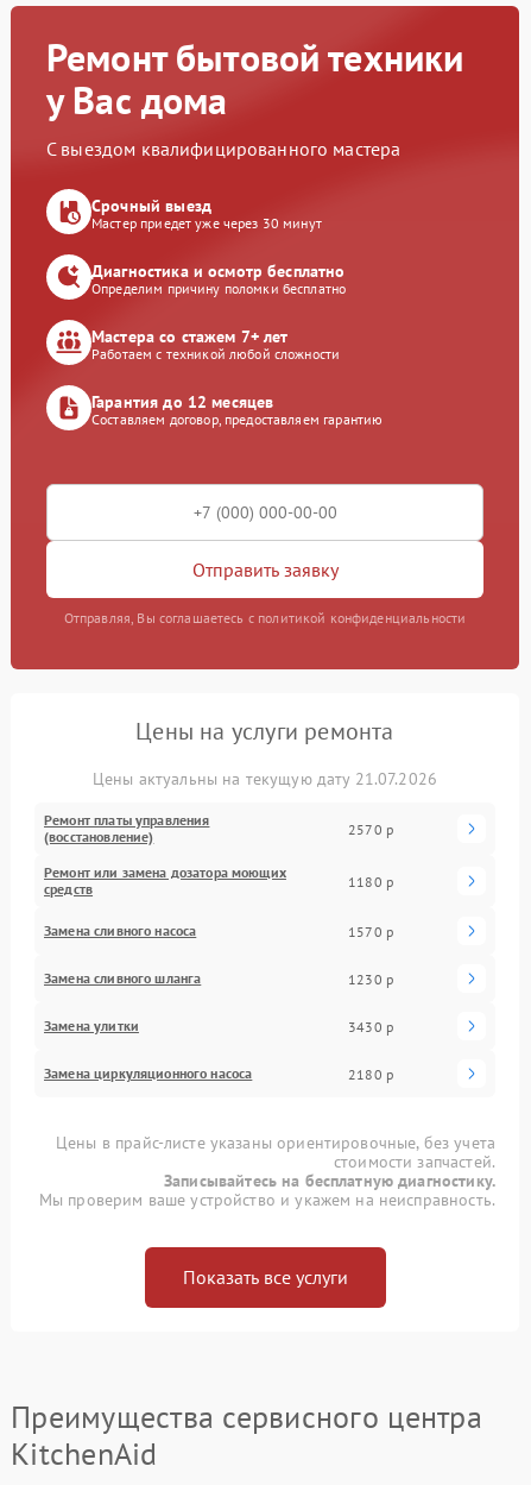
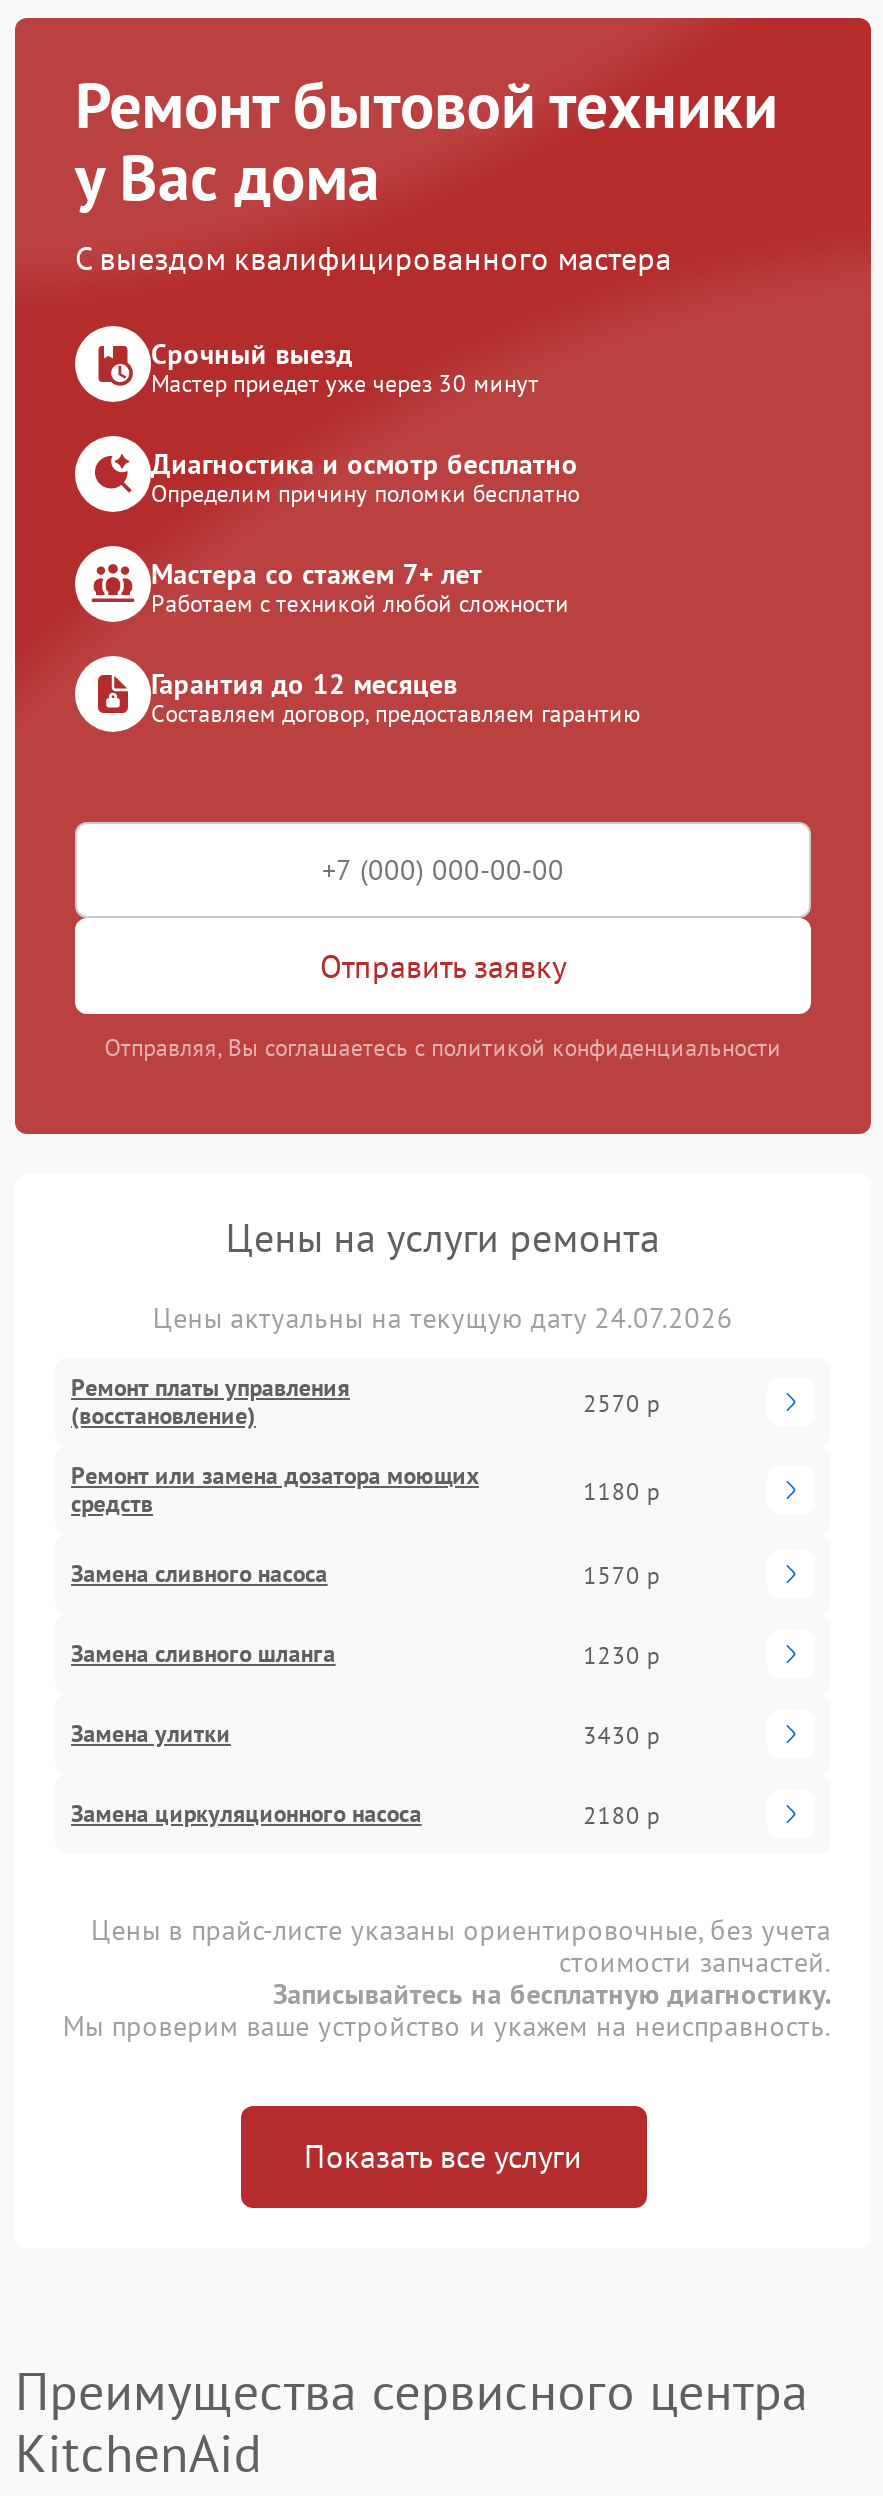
- Цены актуальны на текущую дату 21.07.2026
+ Цены актуальны на текущую дату 24.07.2026
